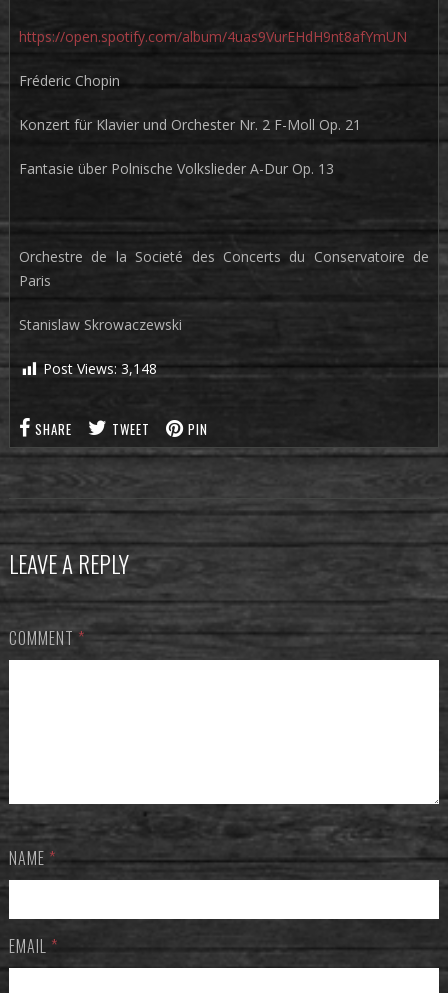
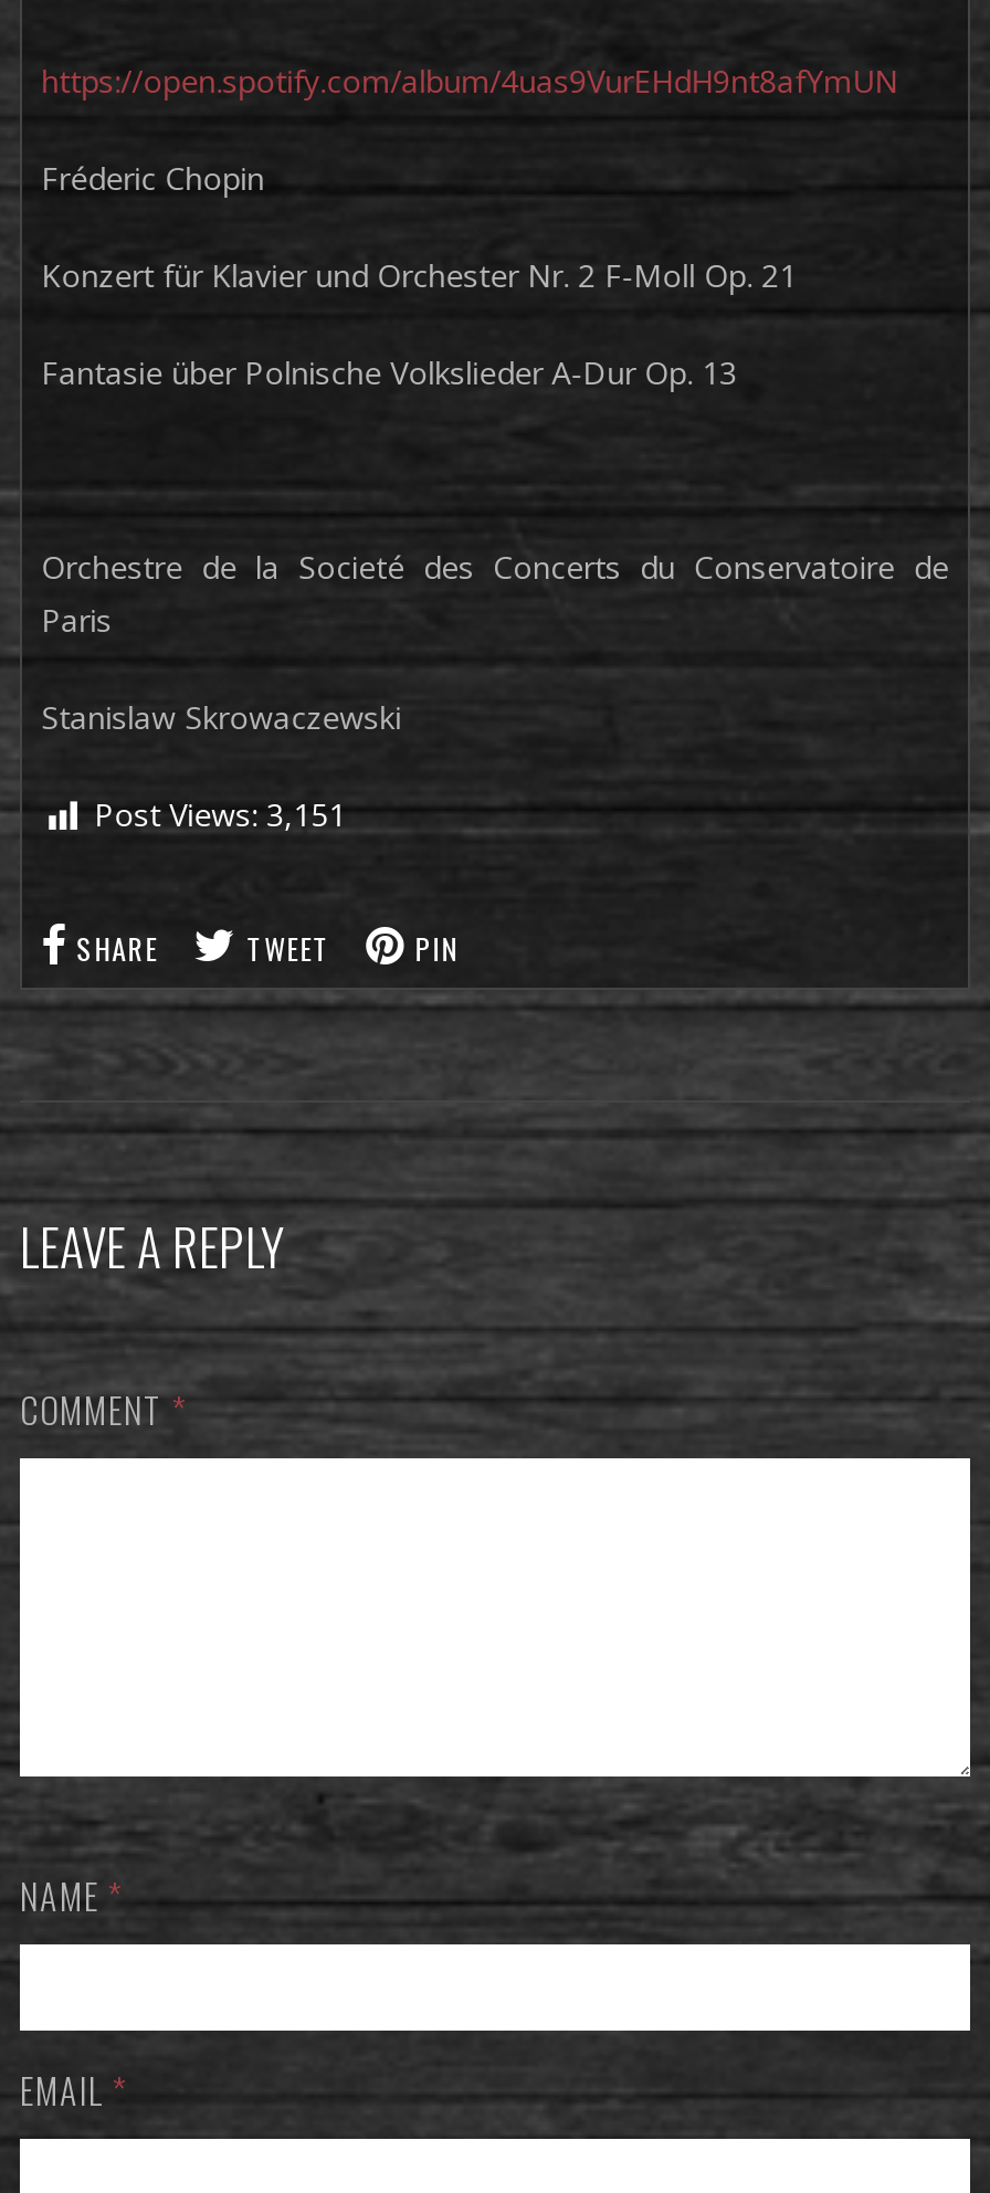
- Post Views: 3,148
+ Post Views: 3,151
